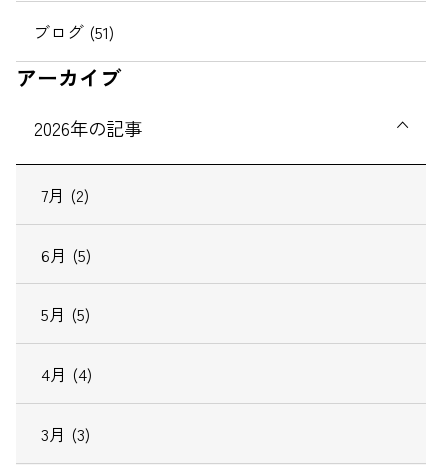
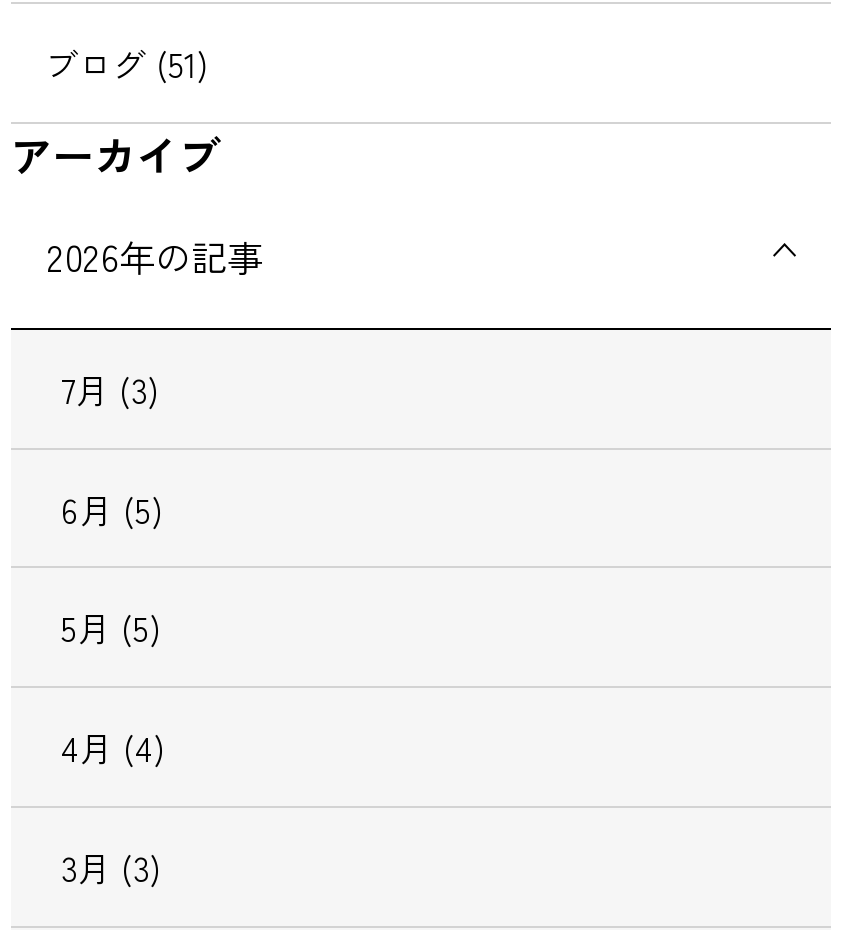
- 7月(2)
+ 7月(3)
